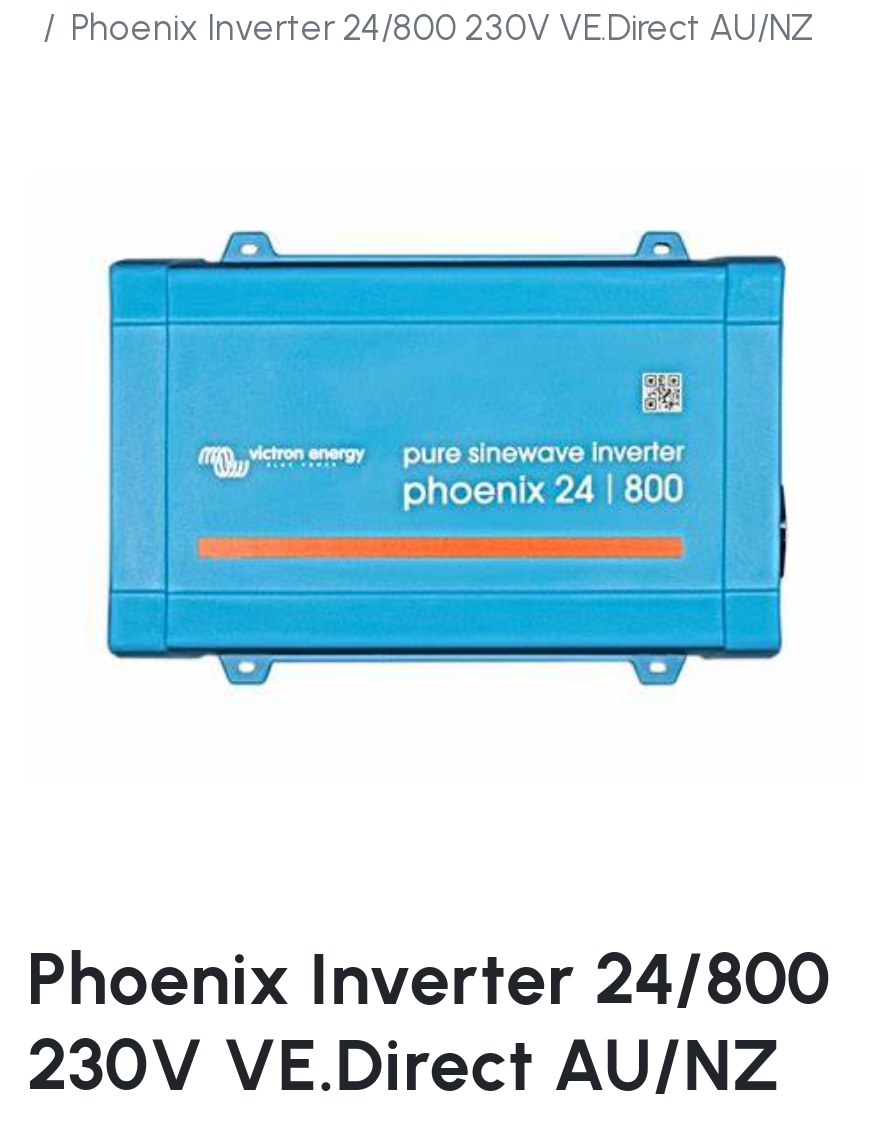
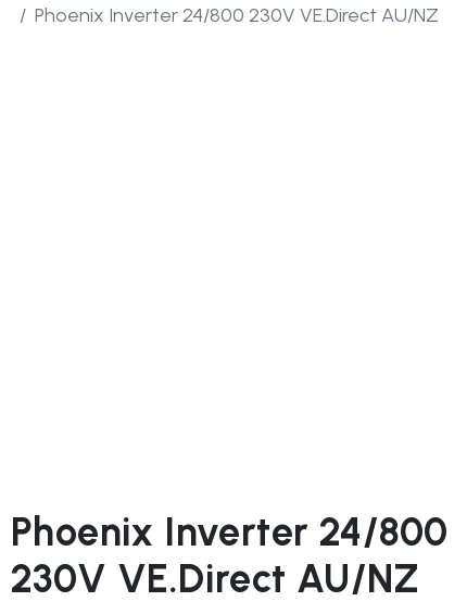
- [image]
